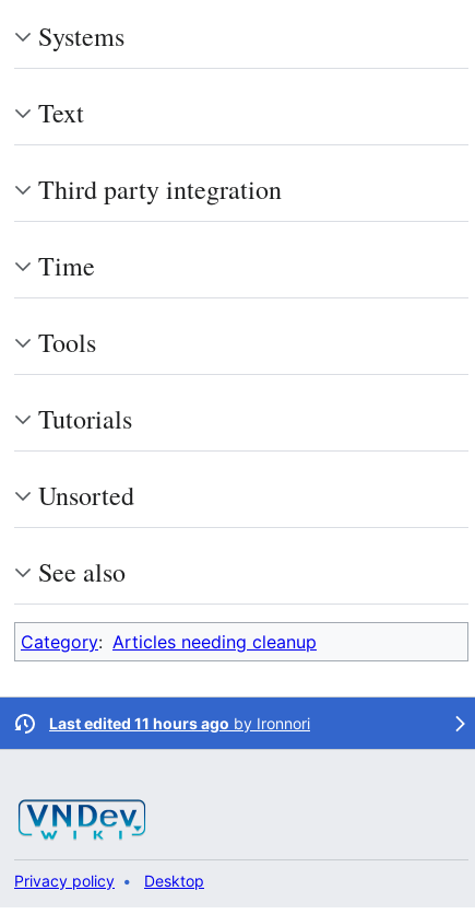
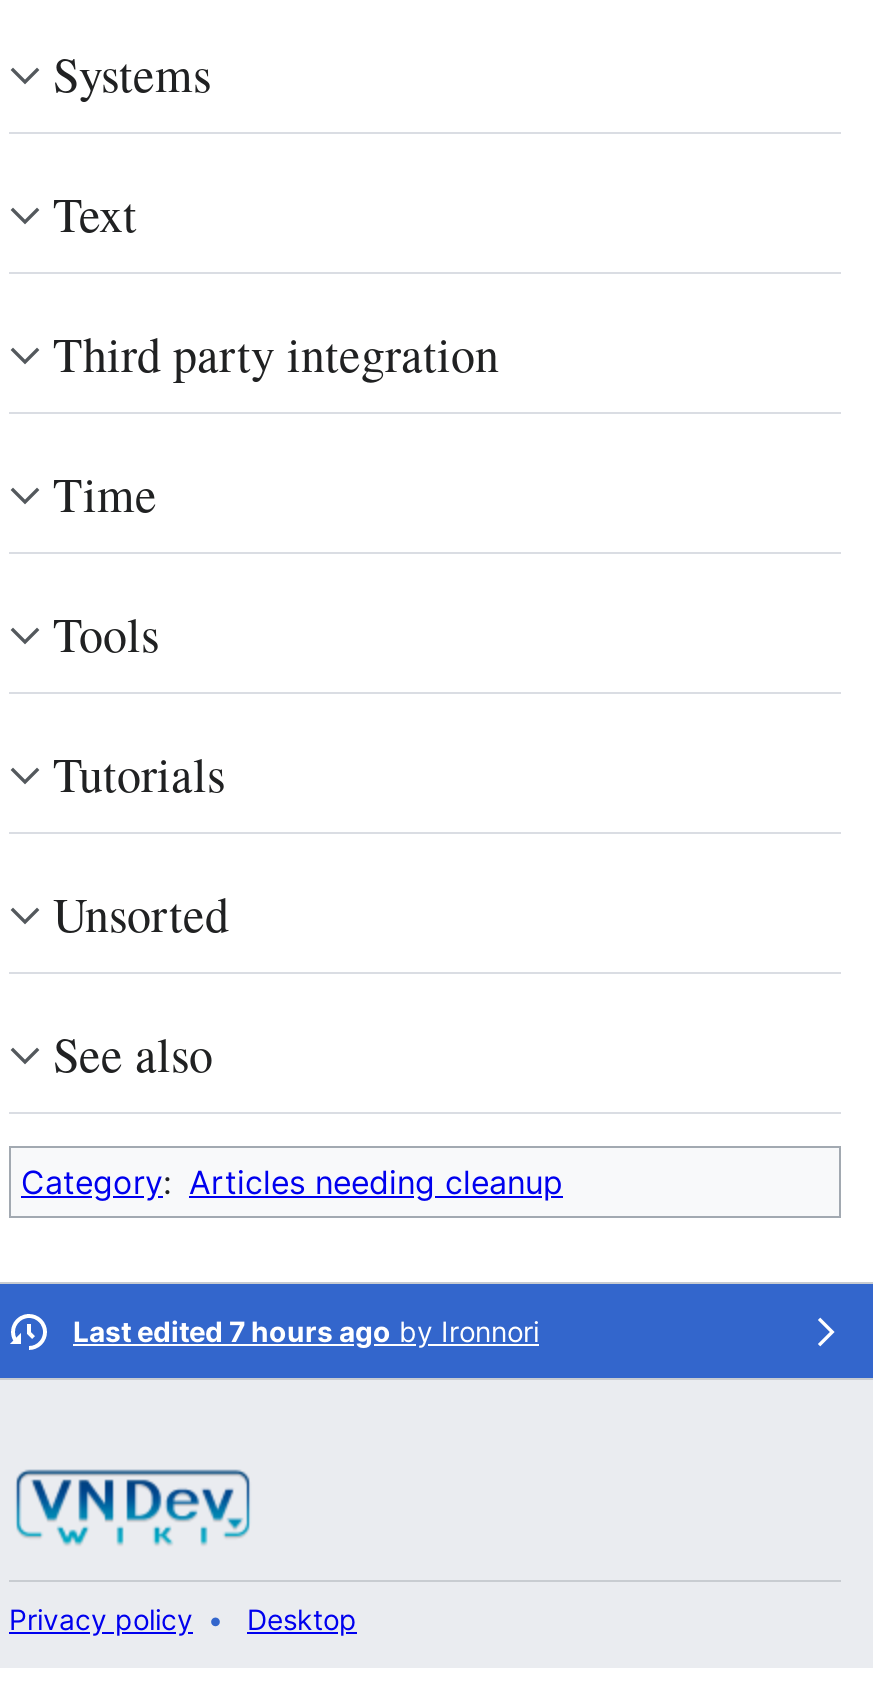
- Last edited 11 hours ago by Ironnori
+ Last edited 7 hours ago by Ironnori
